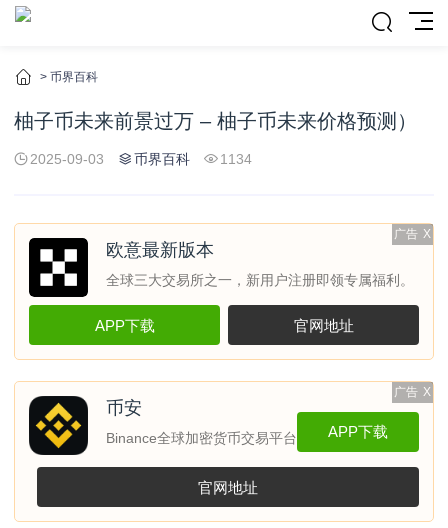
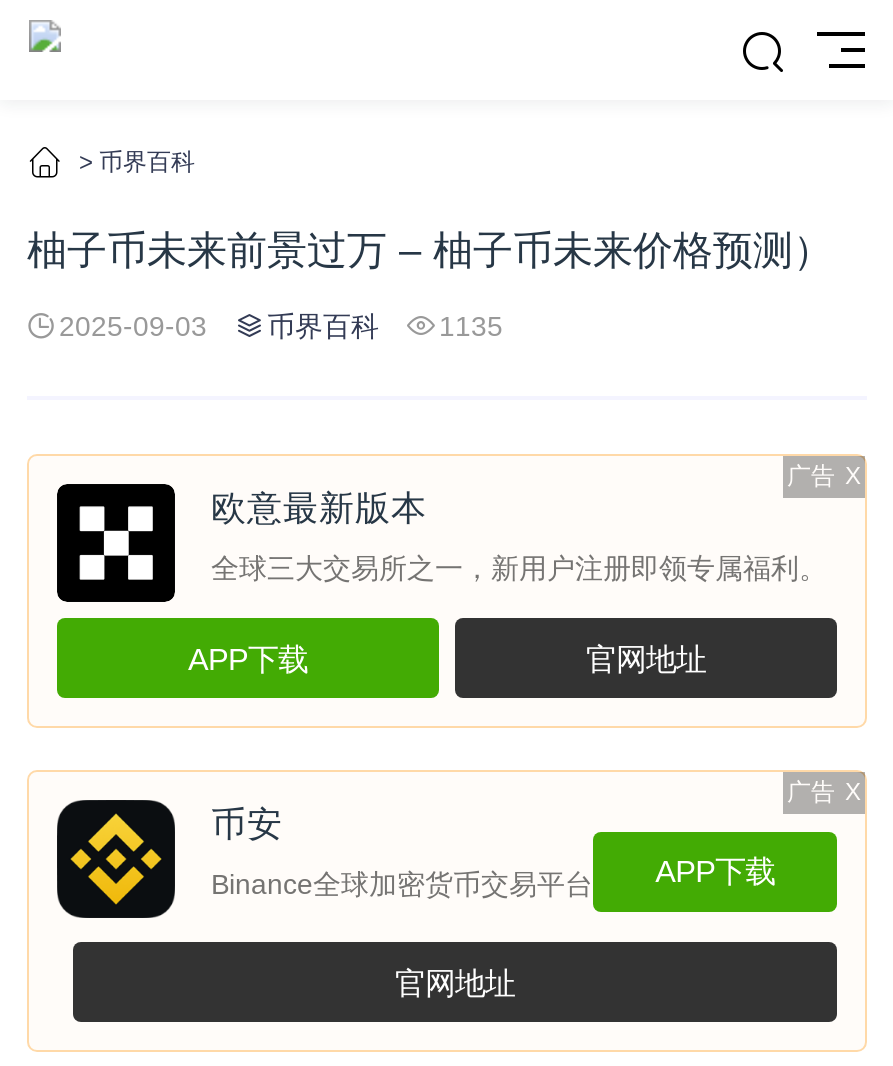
- 2025-09-03 币界百科 1134
+ 2025-09-03 币界百科 1135
